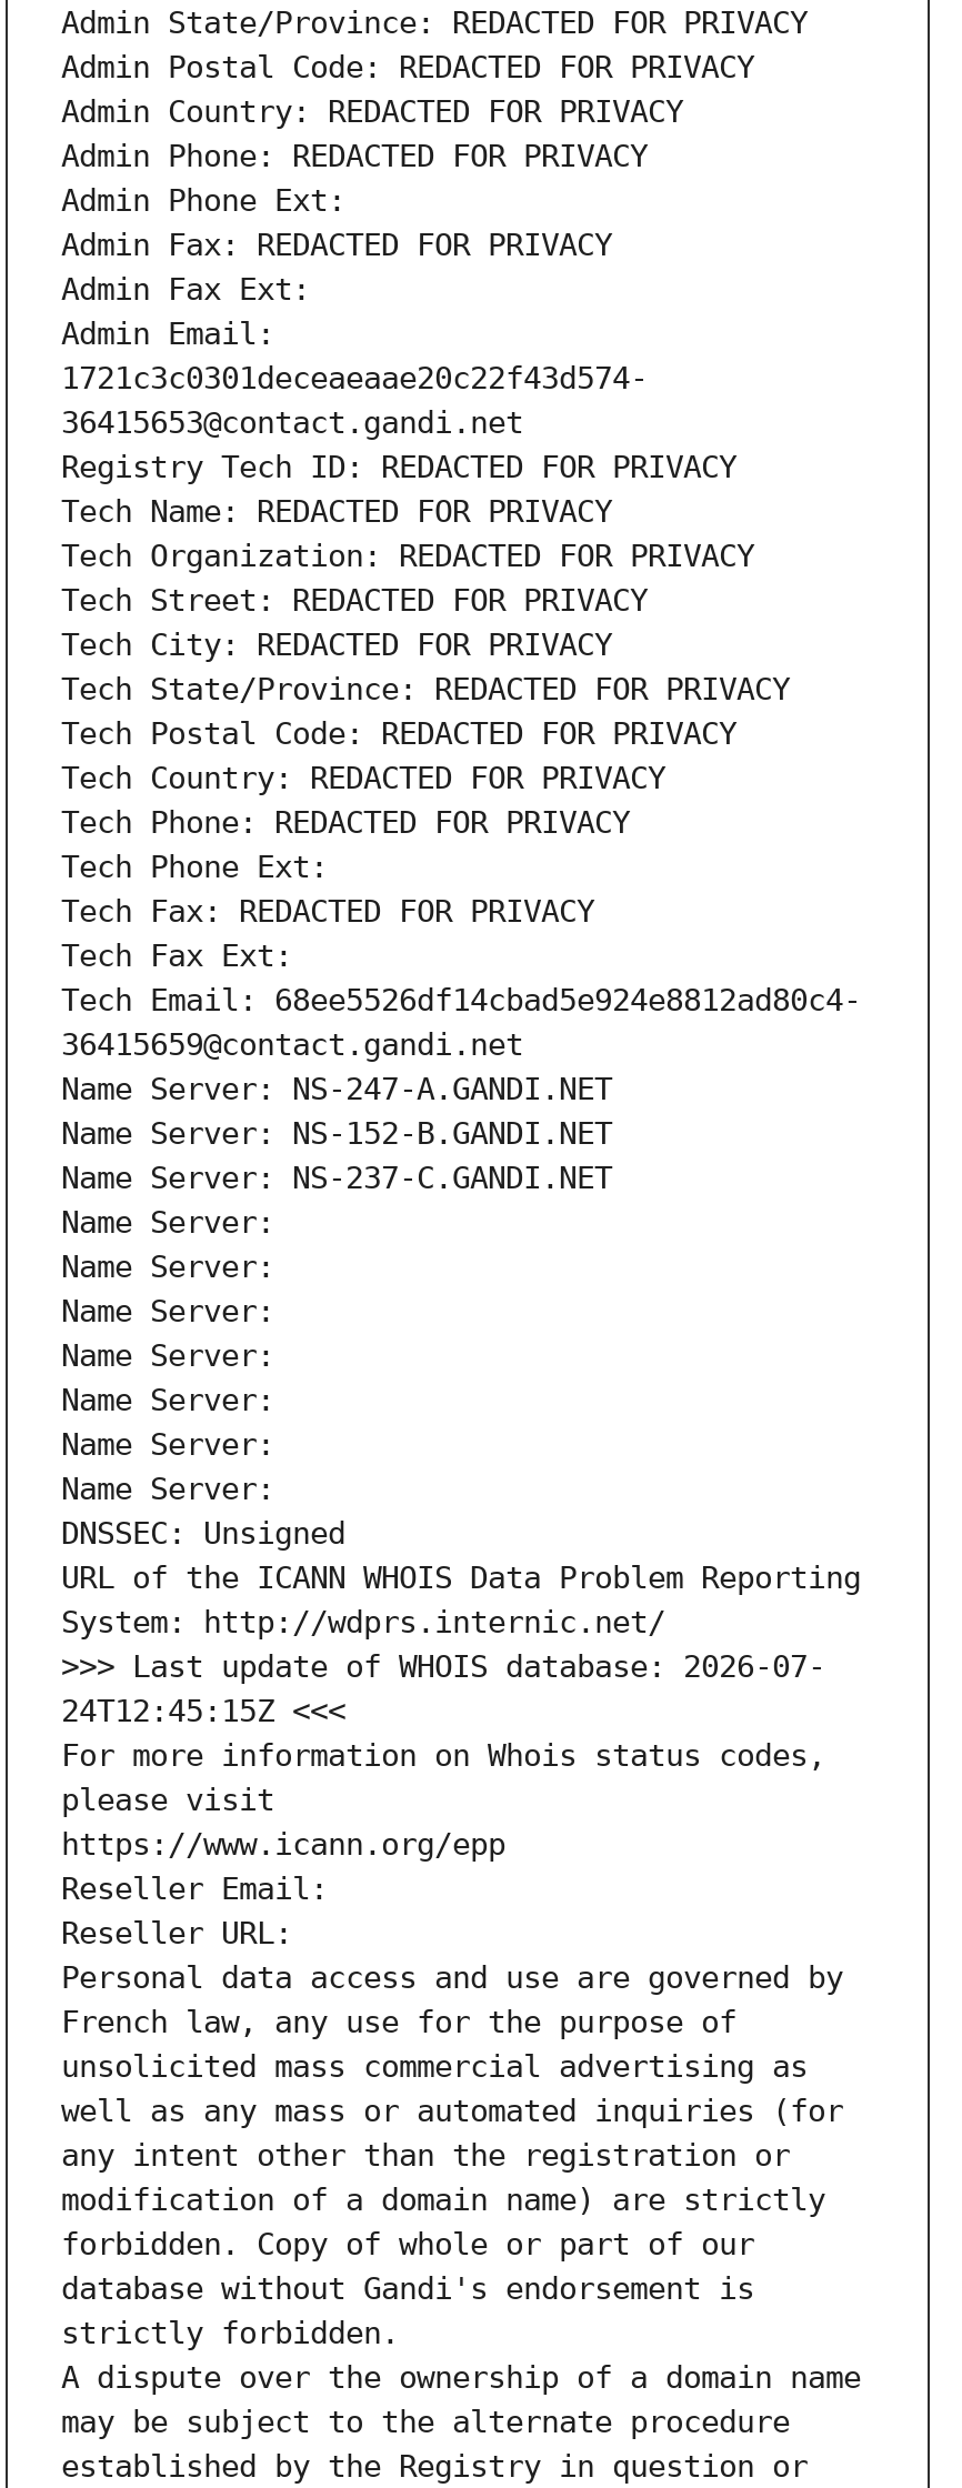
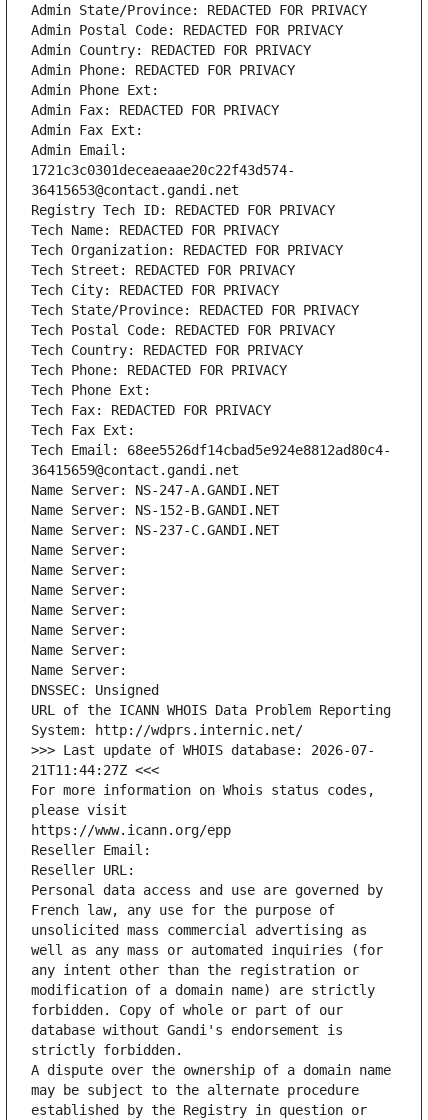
- 24T12:45:15Z <<<
+ 21T11:44:27Z <<<
